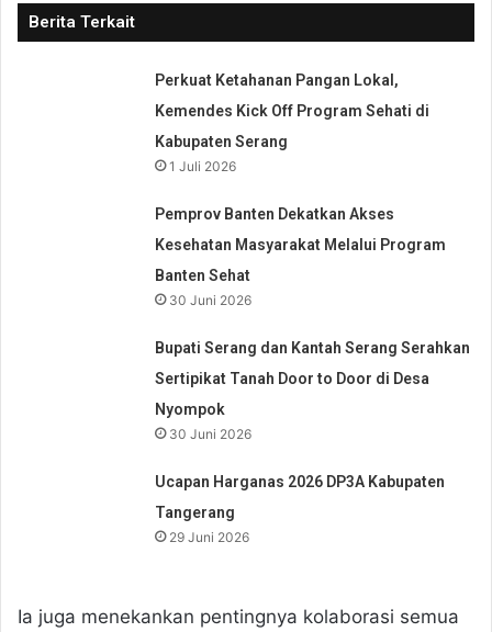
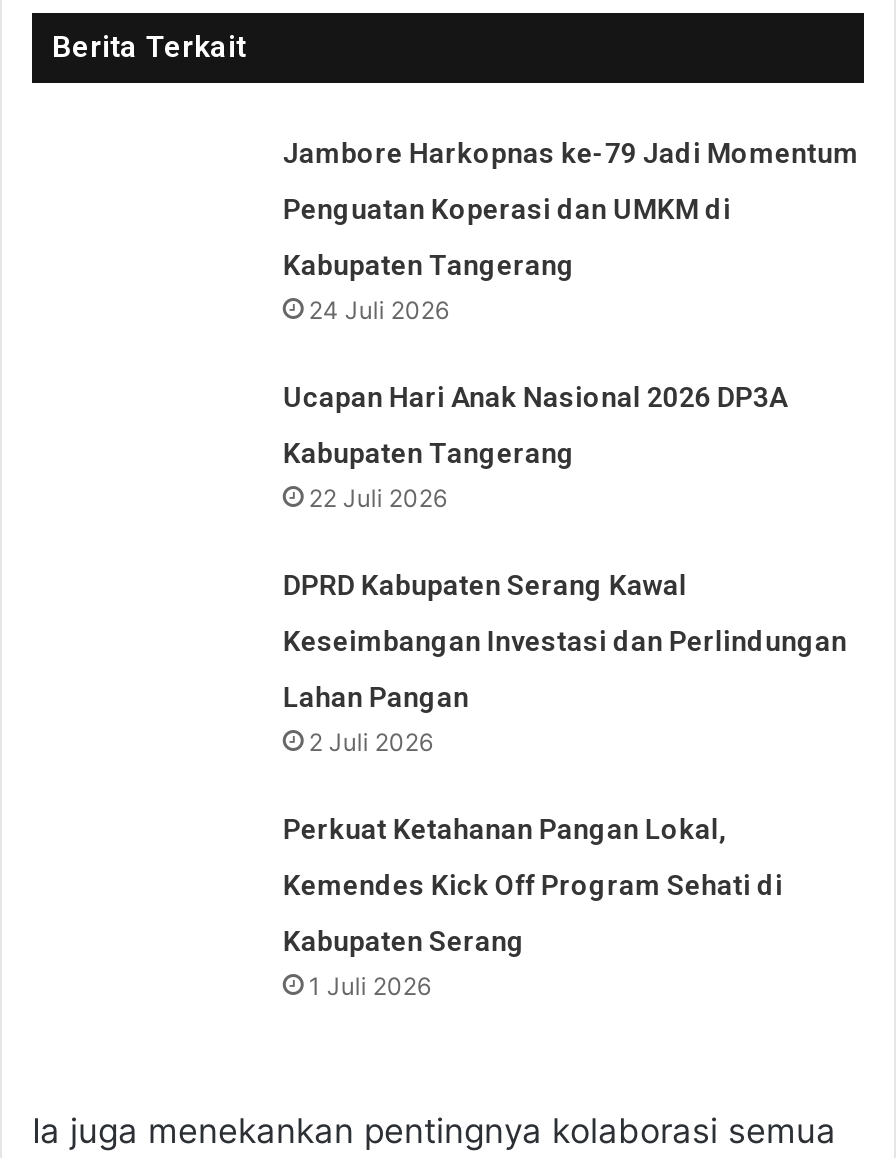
+ Jambore Harkopnas ke-79 Jadi Momentum
+ Penguatan Koperasi dan UMKM di
+ Kabupaten Tangerang
+ 24 Juli 2026
+ Ucapan Hari Anak Nasional 2026 DP3A
+ Kabupaten Tangerang
+ 22 Juli 2026
+ DPRD Kabupaten Serang Kawal
+ Keseimbangan Investasi dan Perlindungan
+ Lahan Pangan
+ 2 Juli 2026

moved down: Perkuat Ketahanan Pangan Lokal, | Kemendes Kick Off Program Sehati di | Kabupaten Serang | 1 Juli 2026

- Pemprov Banten Dekatkan Akses
- Kesehatan Masyarakat Melalui Program
- Banten Sehat
- 30 Juni 2026
- Bupati Serang dan Kantah Serang Serahkan
- Sertipikat Tanah Door to Door di Desa
- Nyompok
- 30 Juni 2026
- Ucapan Harganas 2026 DP3A Kabupaten
- Tangerang
- 29 Juni 2026
